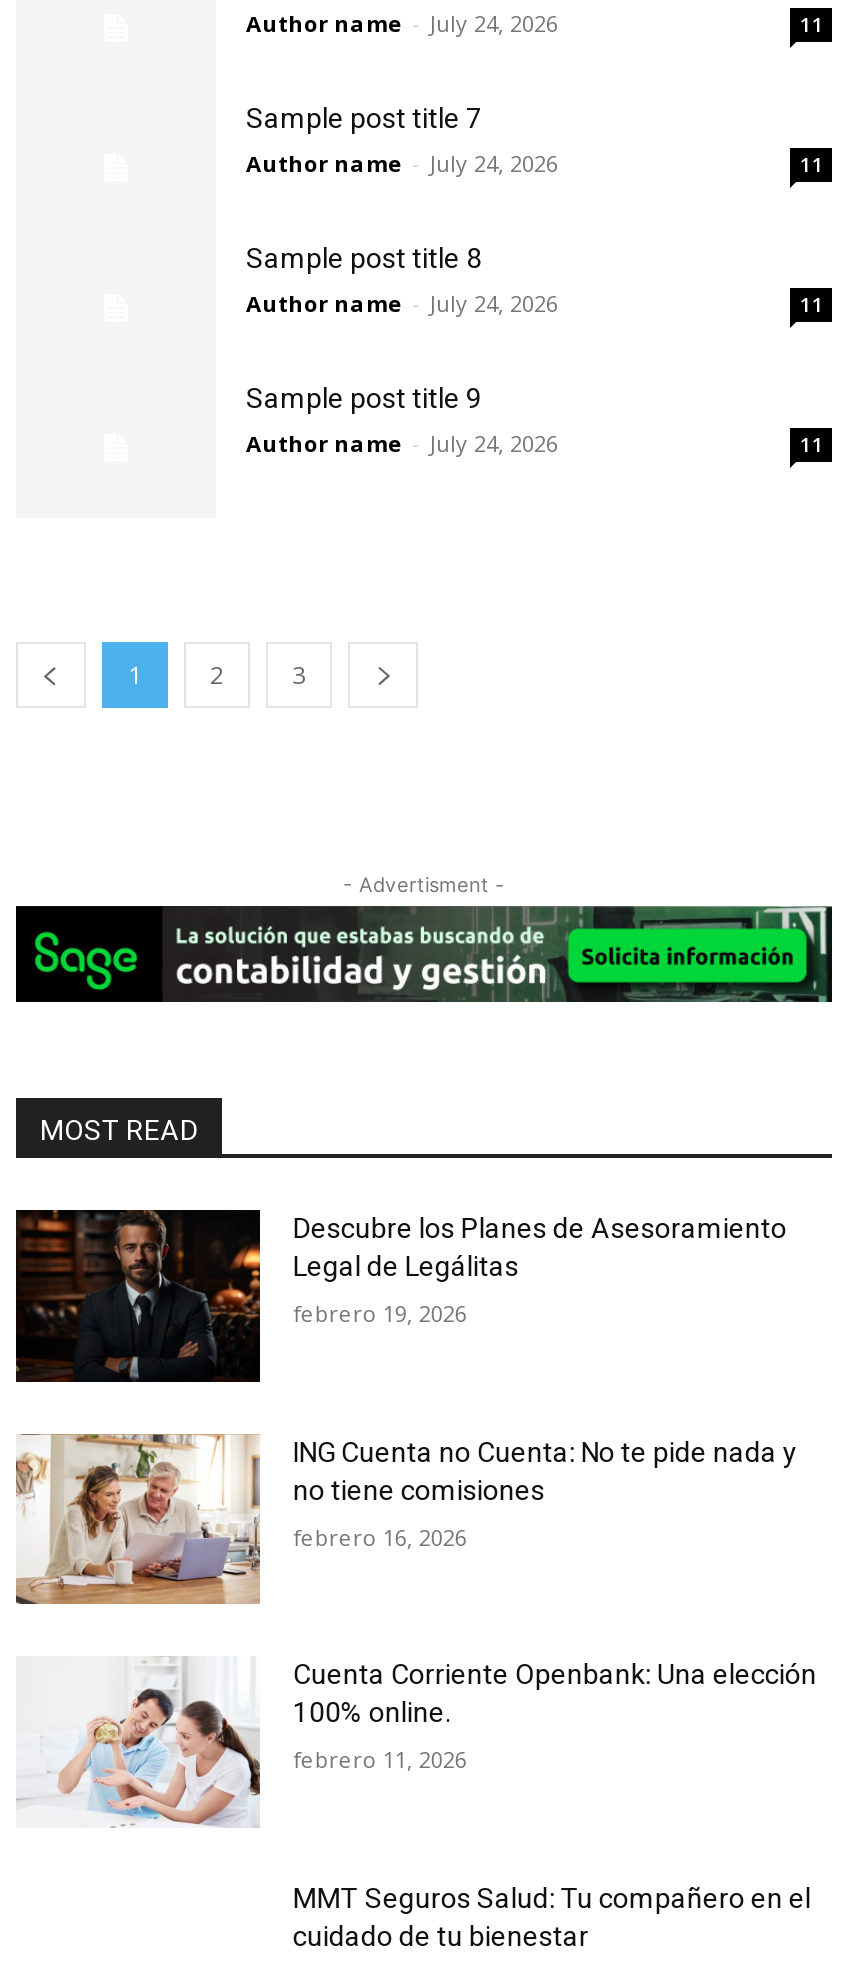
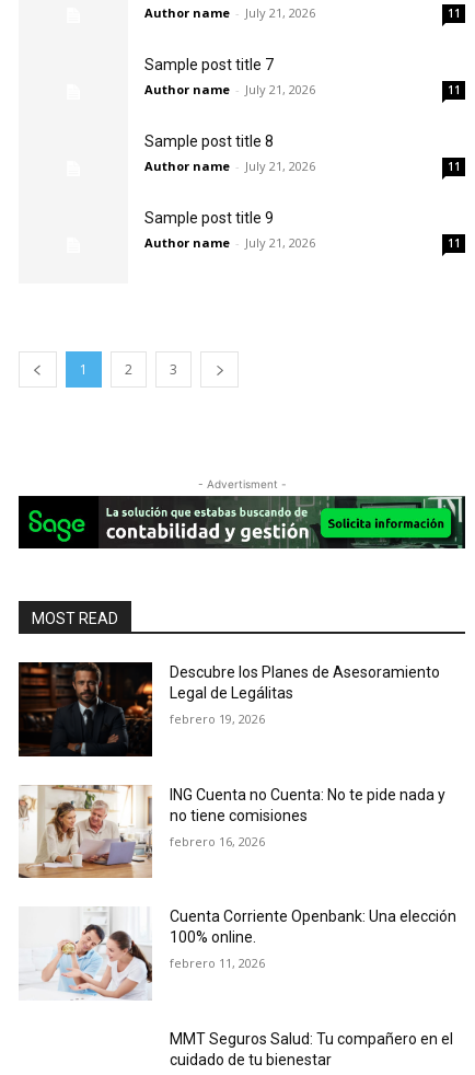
- Author name - July 24, 2026
+ Author name - July 21, 2026

- Author name - July 24, 2026
+ Author name - July 21, 2026

- Author name - July 24, 2026
+ Author name - July 21, 2026

- Author name - July 24, 2026
+ Author name - July 21, 2026
